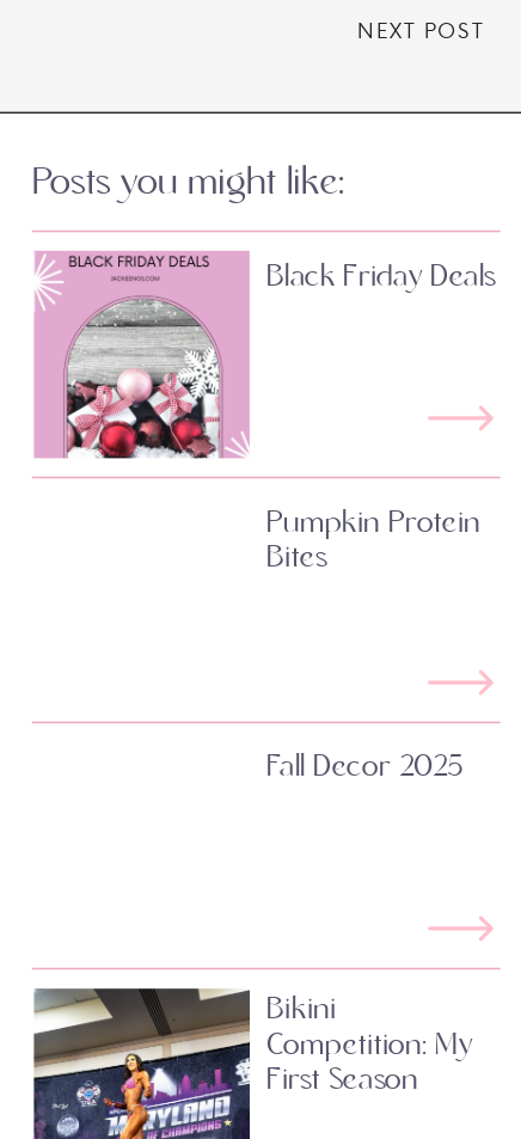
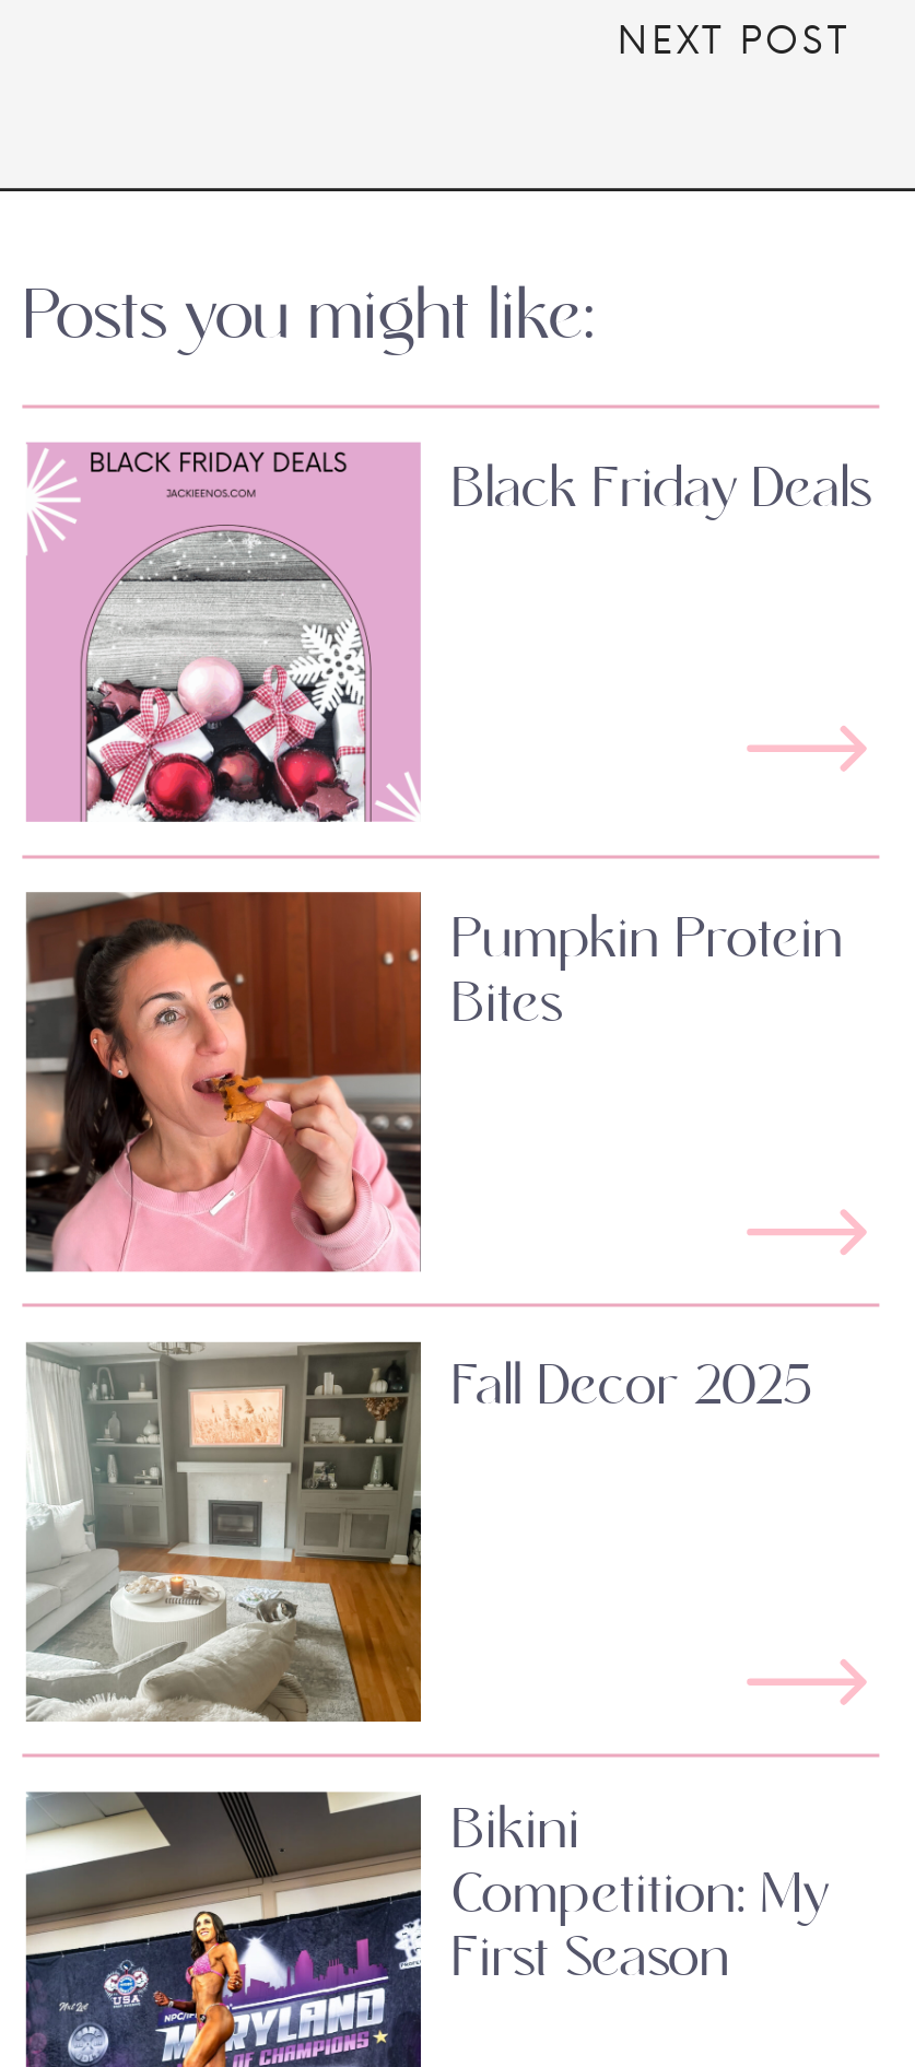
+ [image]

+ [image]
